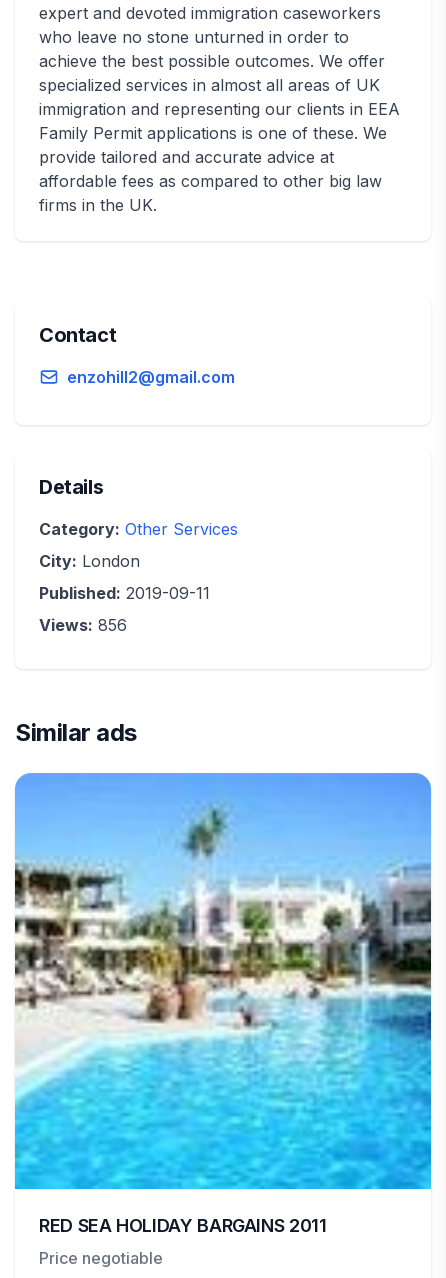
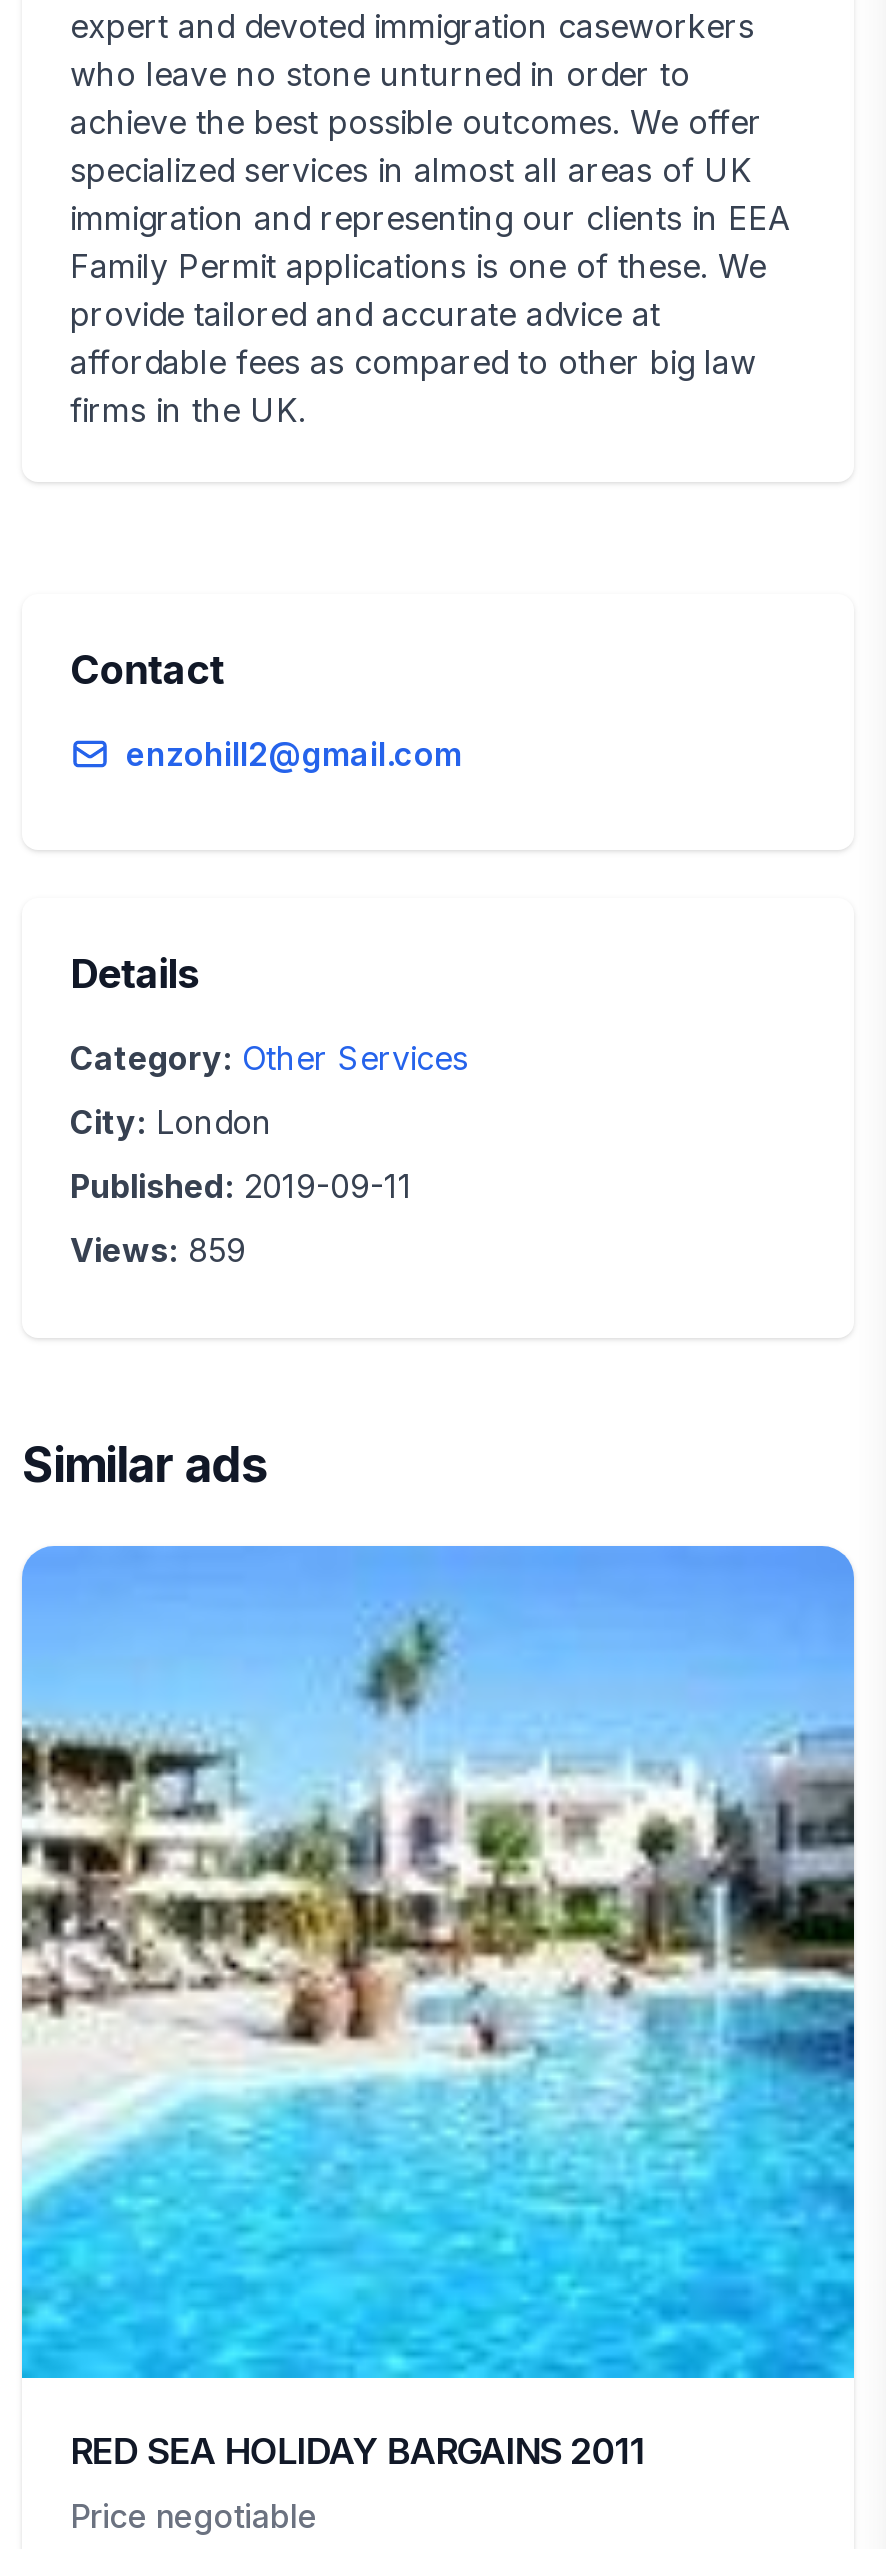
- Views: 856
+ Views: 859
